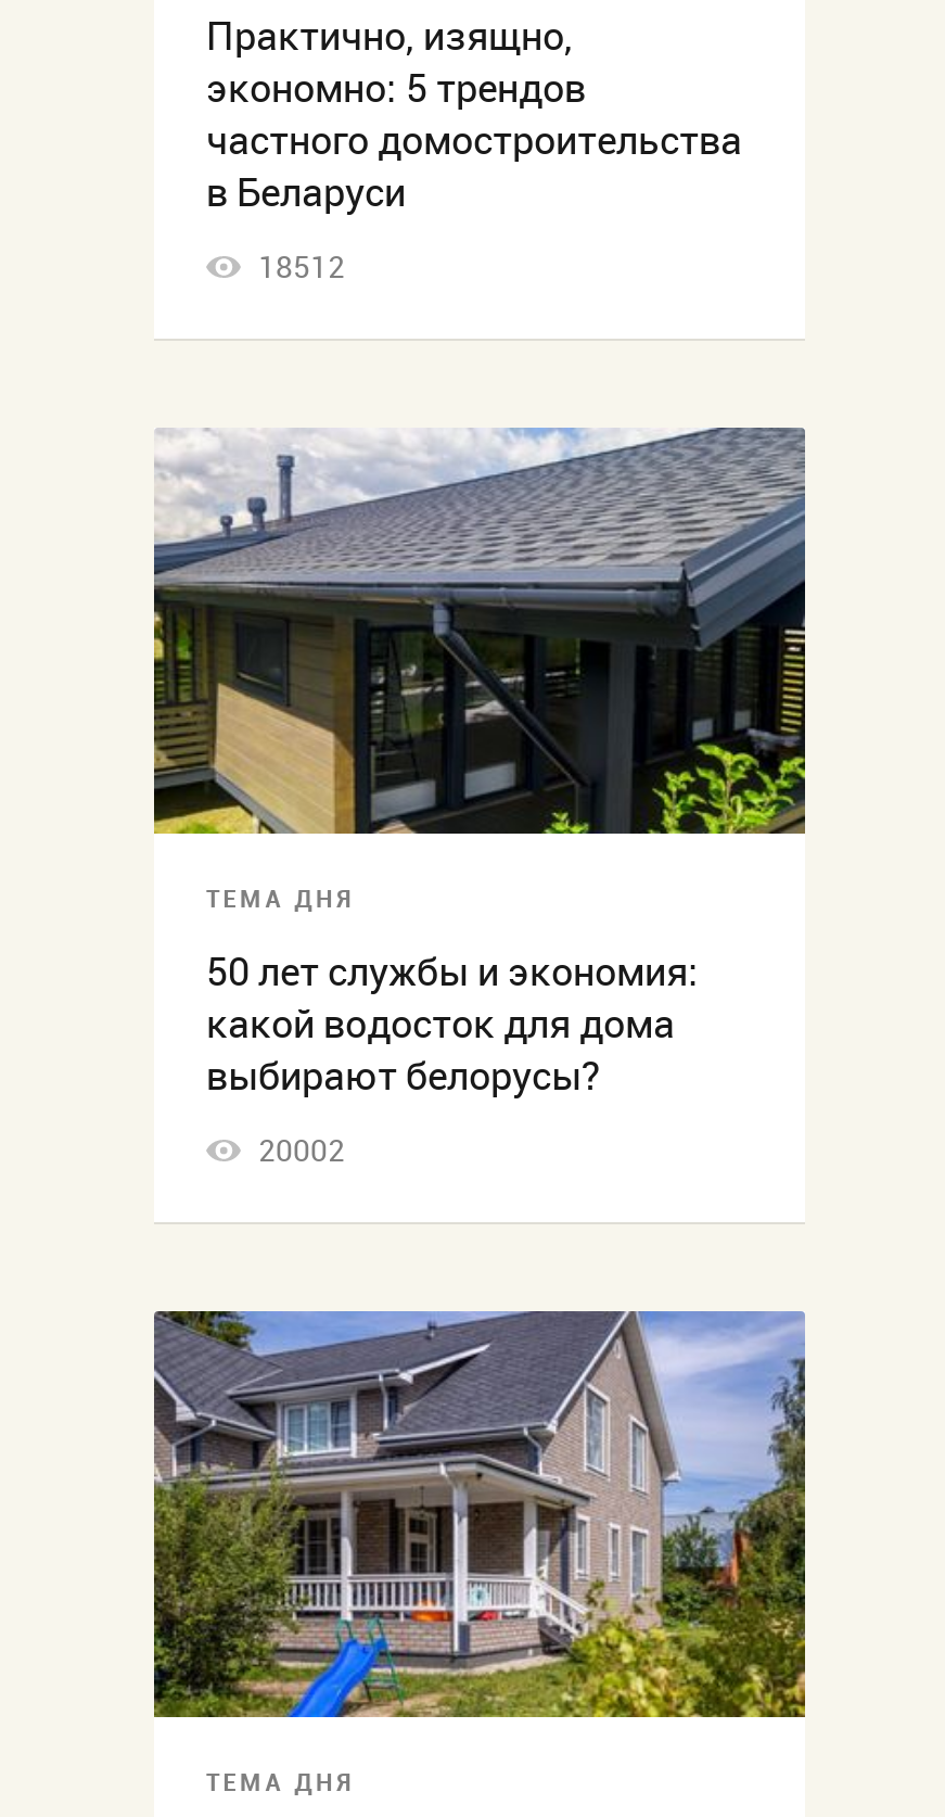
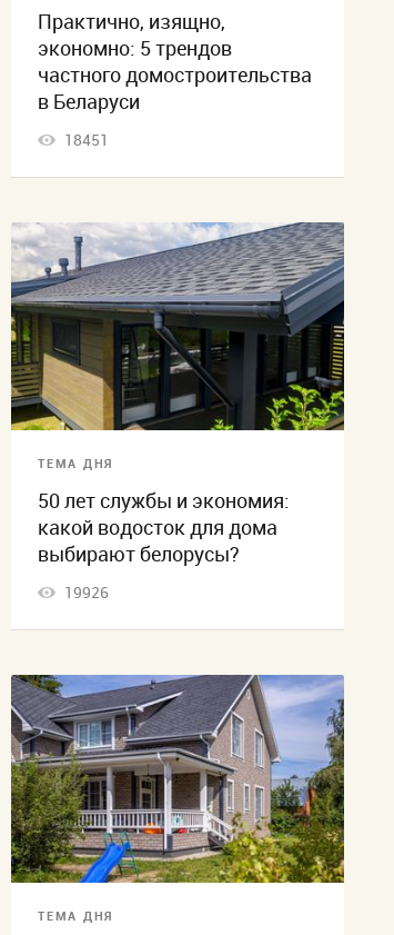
- 18512
+ 18451

- 20002
+ 19926
